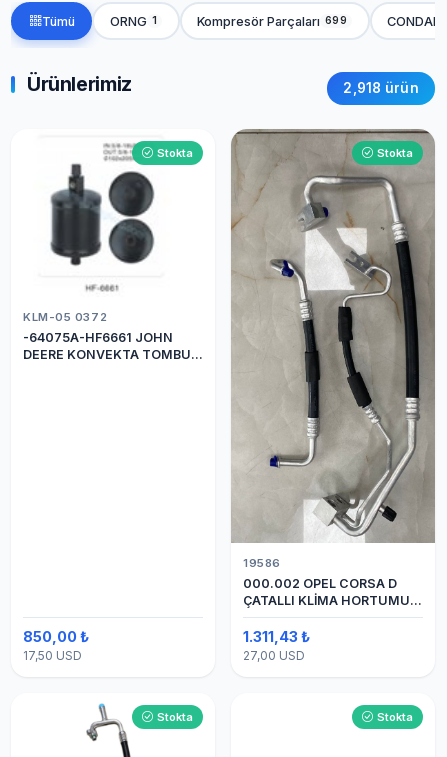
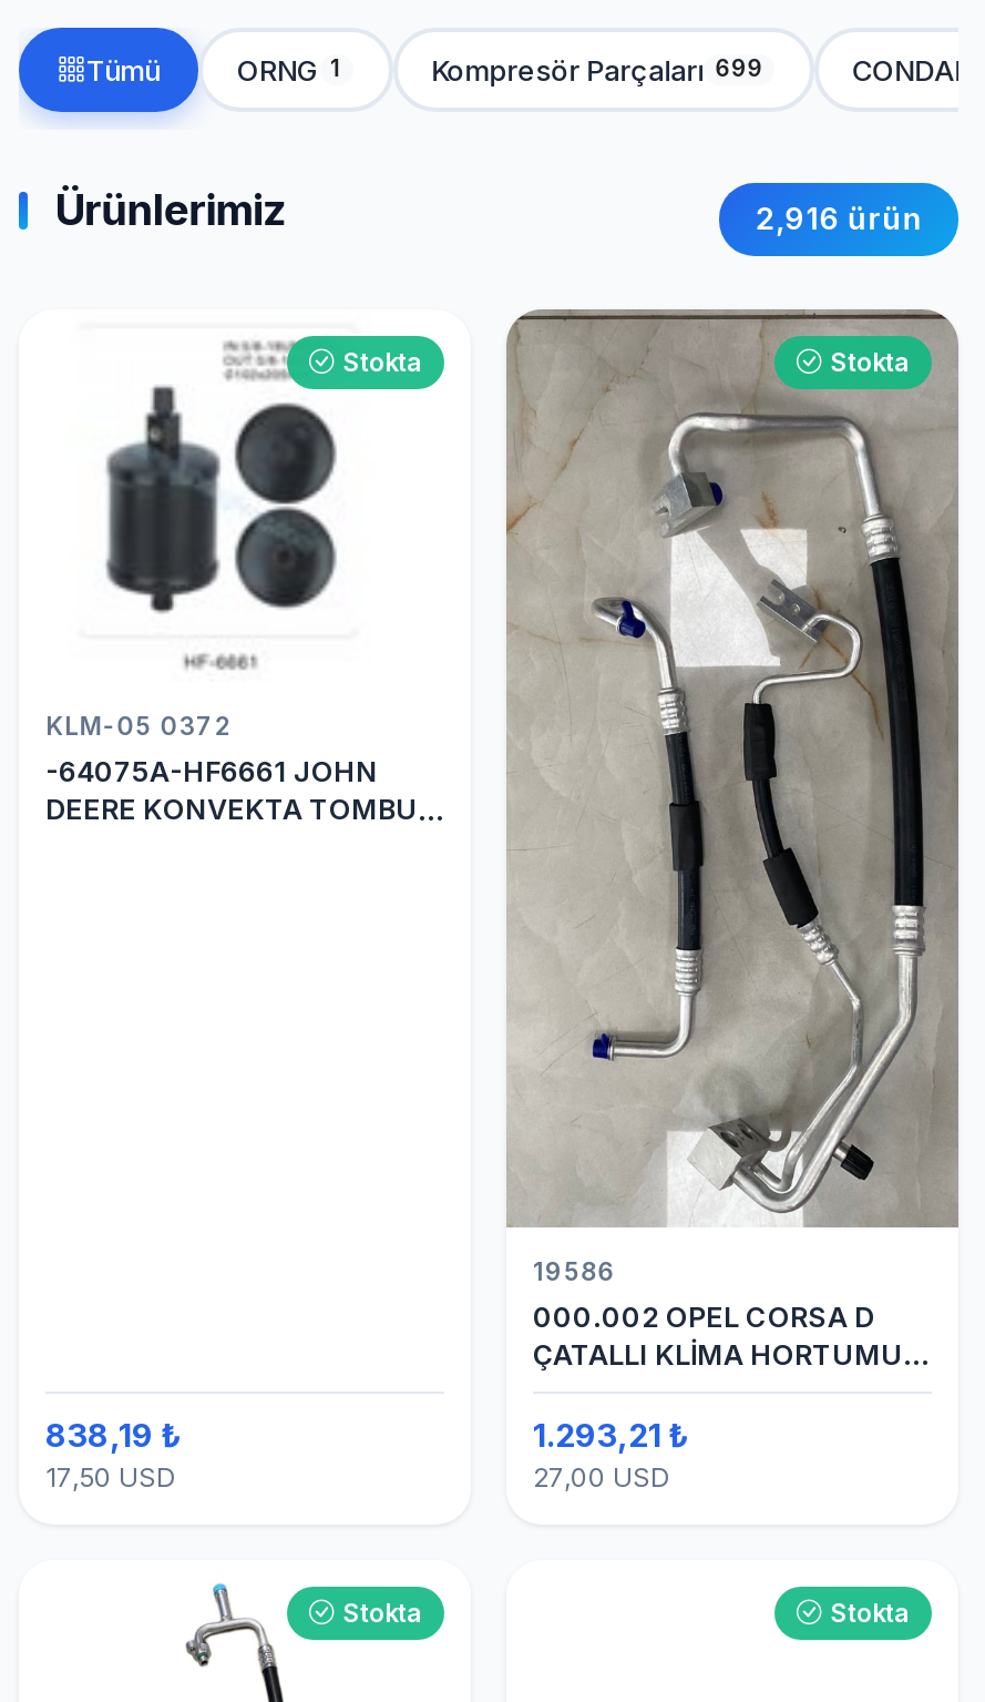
- 2,918 ürün
+ 2,916 ürün

- 850,00 ₺
+ 838,19 ₺

- 1.311,43 ₺
+ 1.293,21 ₺
